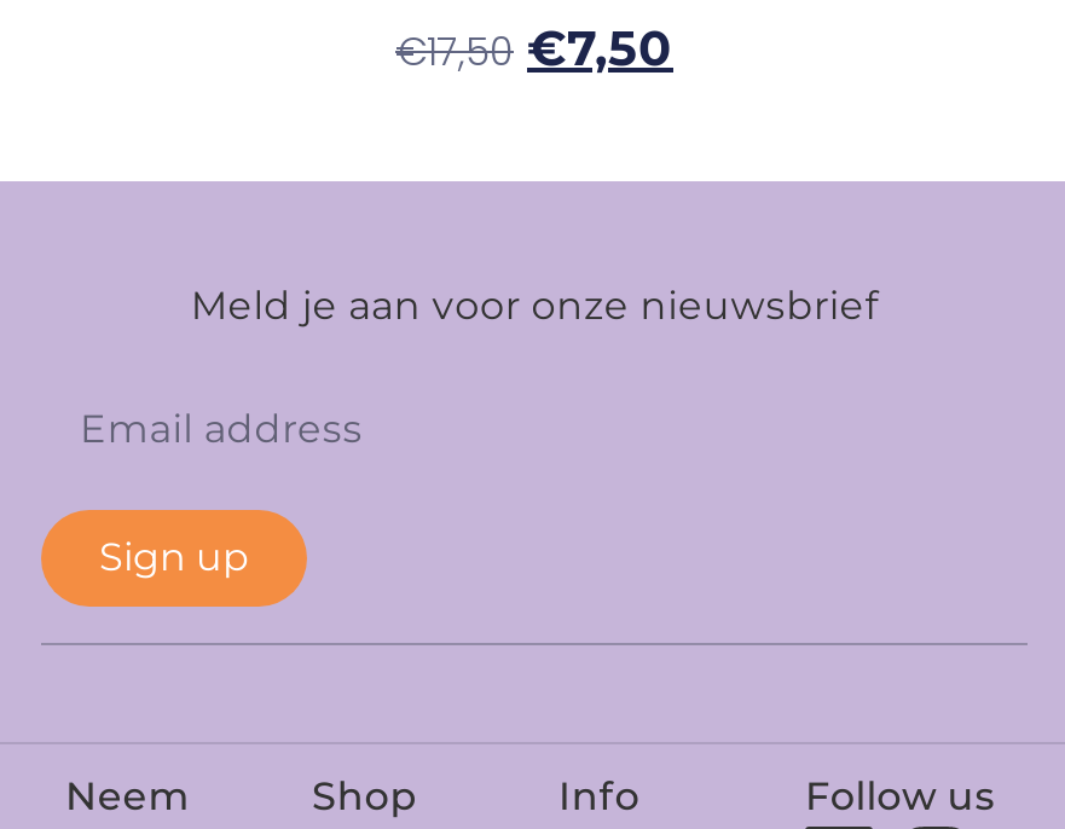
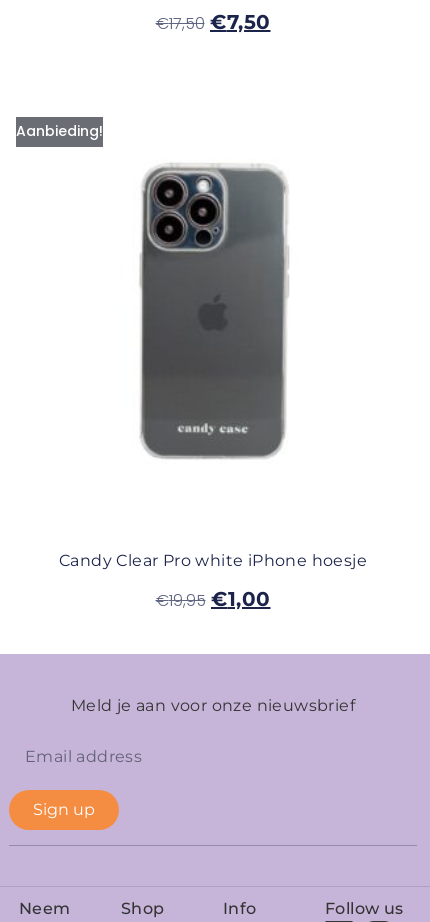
+ Aanbieding!

+ Candy Clear Pro white iPhone hoesje
+ €19,95 €1,00

+ [image]
